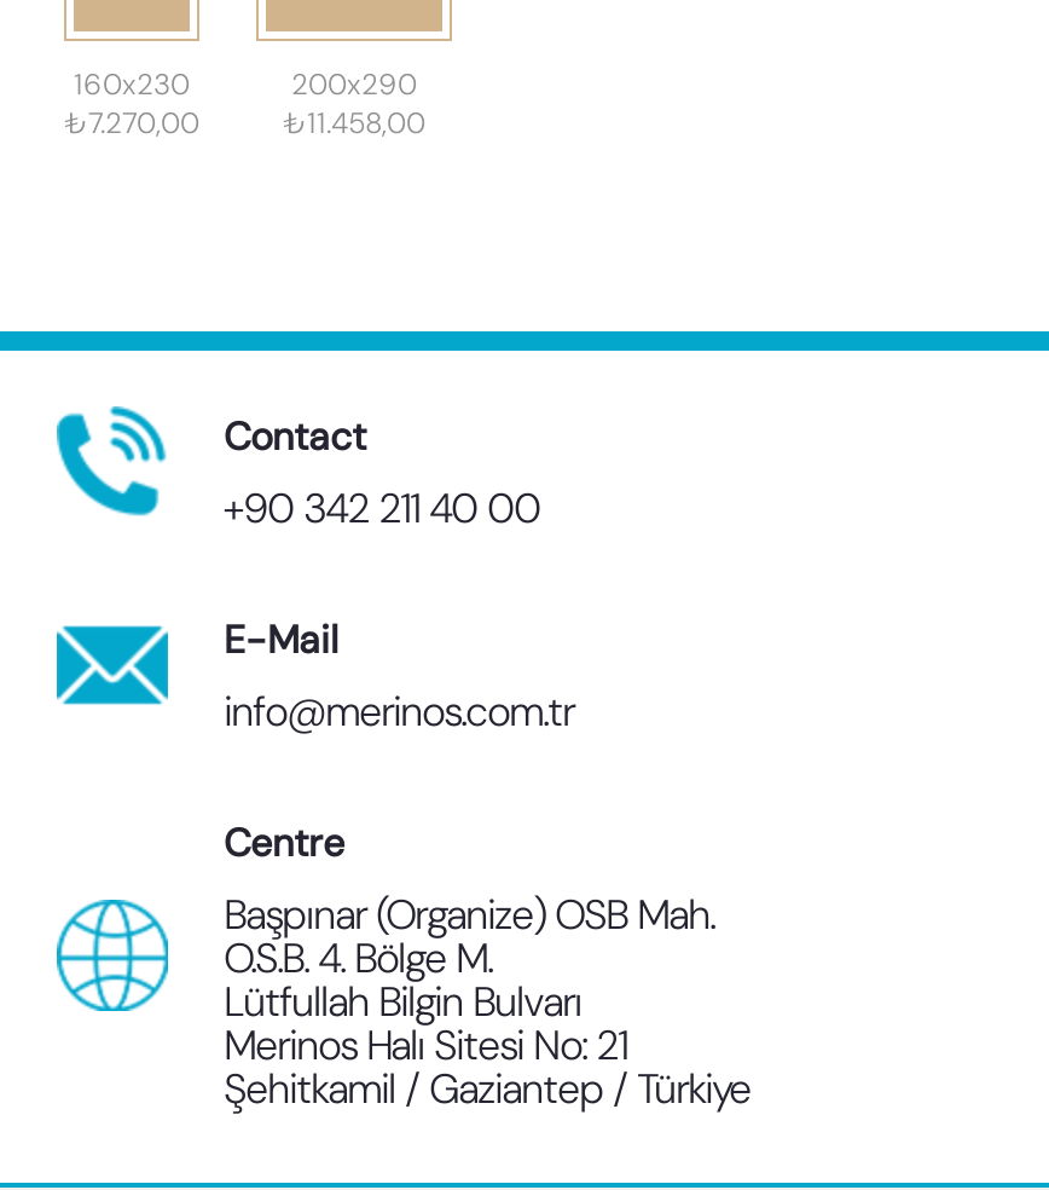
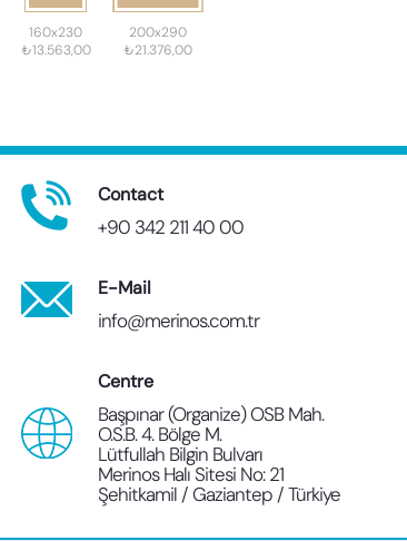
- ₺7.270,00
+ ₺13.563,00

- ₺11.458,00
+ ₺21.376,00
